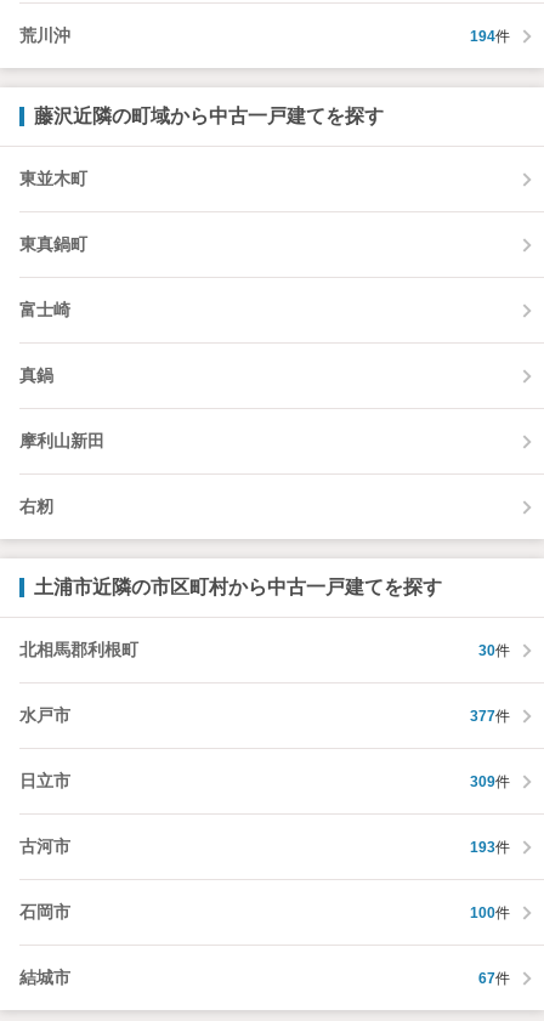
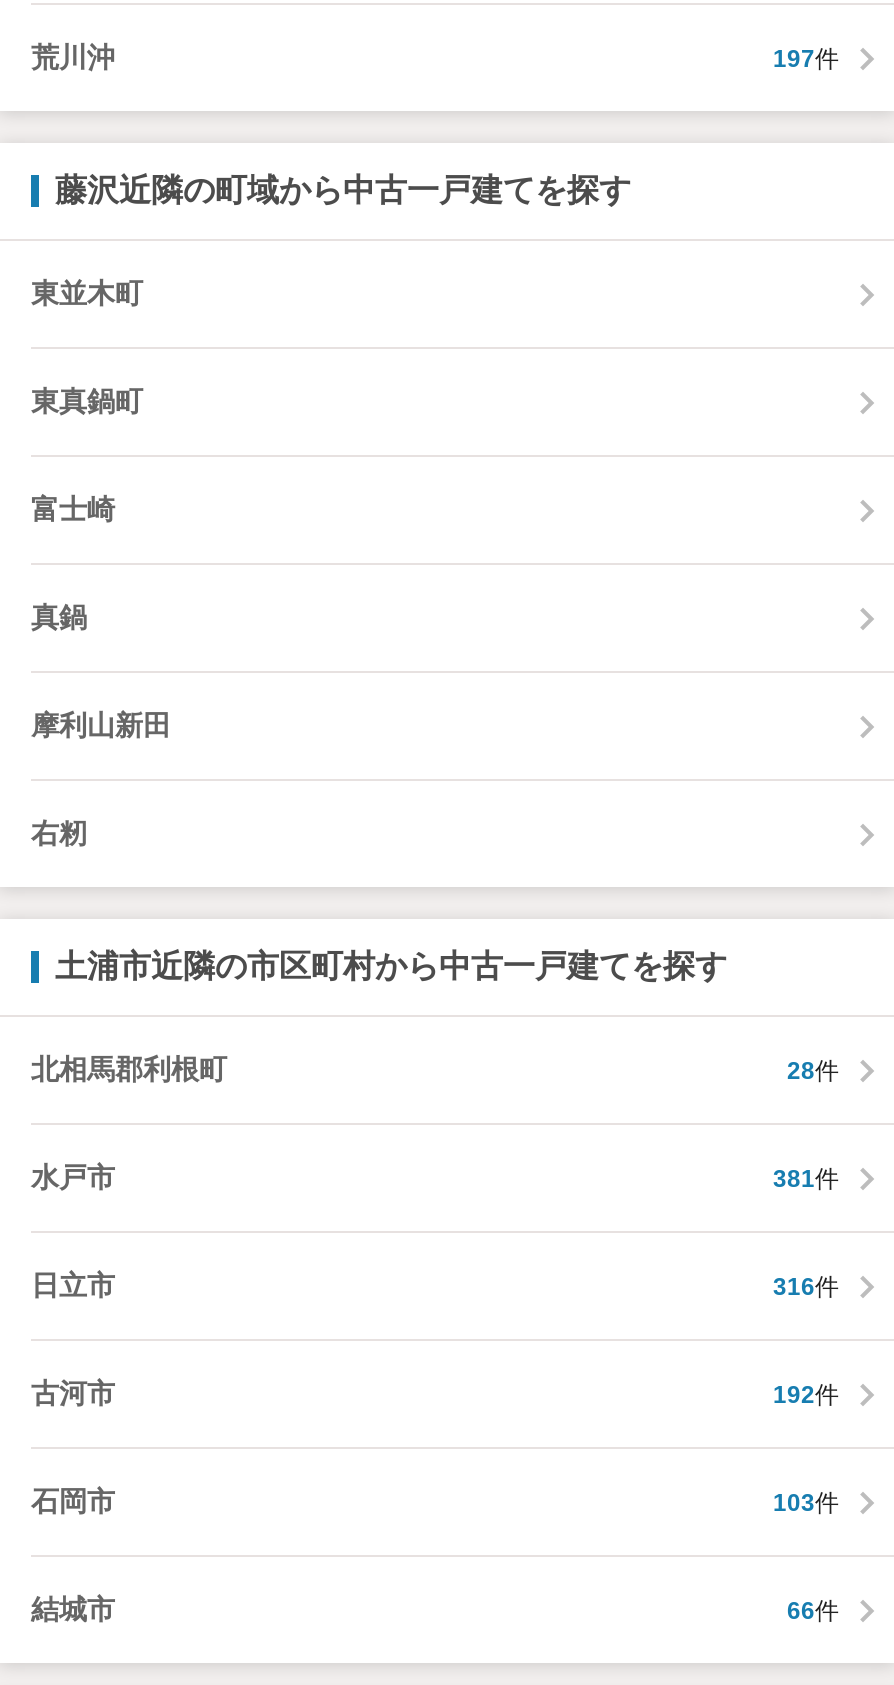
- 194件
+ 197件

- 30件
+ 28件

- 377件
+ 381件

- 309件
+ 316件

- 193件
+ 192件

- 100件
+ 103件

- 67件
+ 66件
